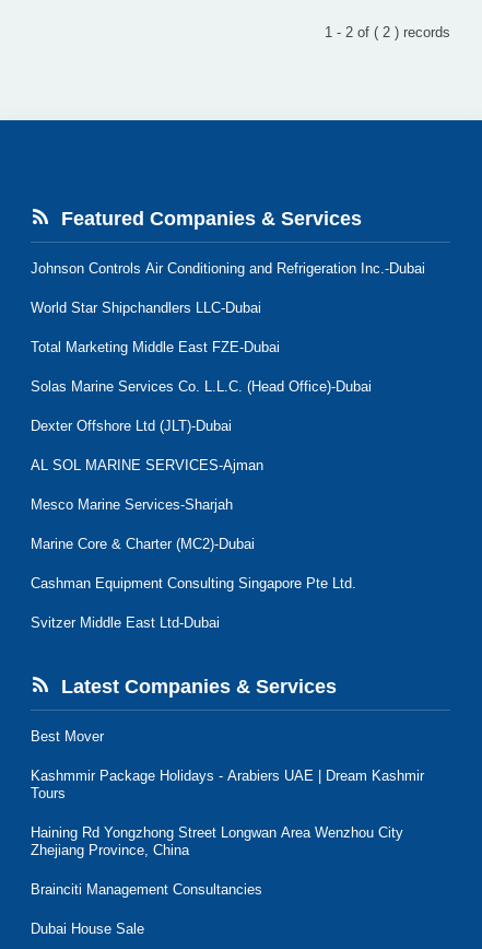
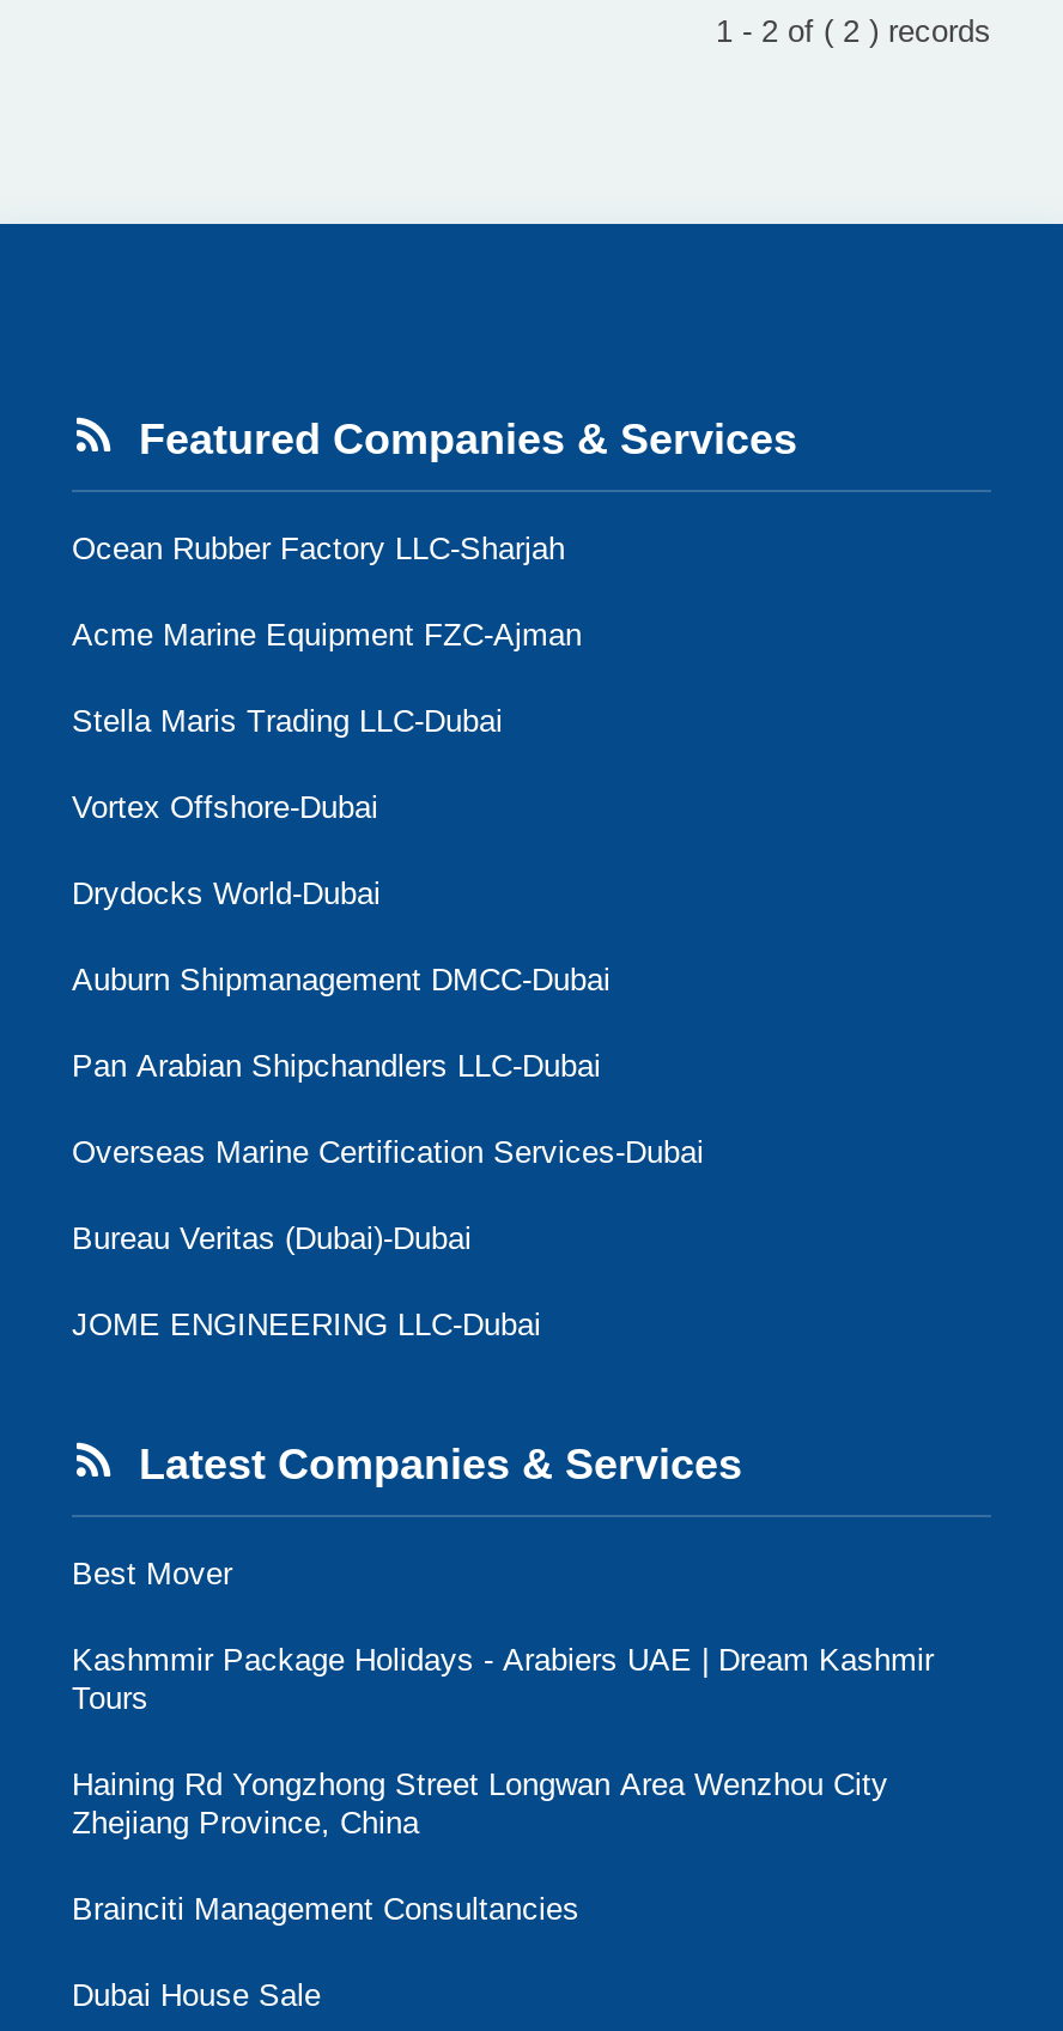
- Johnson Controls Air Conditioning and Refrigeration Inc.-Dubai
+ Ocean Rubber Factory LLC-Sharjah

- World Star Shipchandlers LLC-Dubai
+ Acme Marine Equipment FZC-Ajman

- Total Marketing Middle East FZE-Dubai
+ Stella Maris Trading LLC-Dubai

- Solas Marine Services Co. L.L.C. (Head Office)-Dubai
+ Vortex Offshore-Dubai

- Dexter Offshore Ltd (JLT)-Dubai
+ Drydocks World-Dubai

- AL SOL MARINE SERVICES-Ajman
+ Auburn Shipmanagement DMCC-Dubai

- Mesco Marine Services-Sharjah
+ Pan Arabian Shipchandlers LLC-Dubai

- Marine Core & Charter (MC2)-Dubai
+ Overseas Marine Certification Services-Dubai

- Cashman Equipment Consulting Singapore Pte Ltd.
+ Bureau Veritas (Dubai)-Dubai

- Svitzer Middle East Ltd-Dubai
+ JOME ENGINEERING LLC-Dubai
